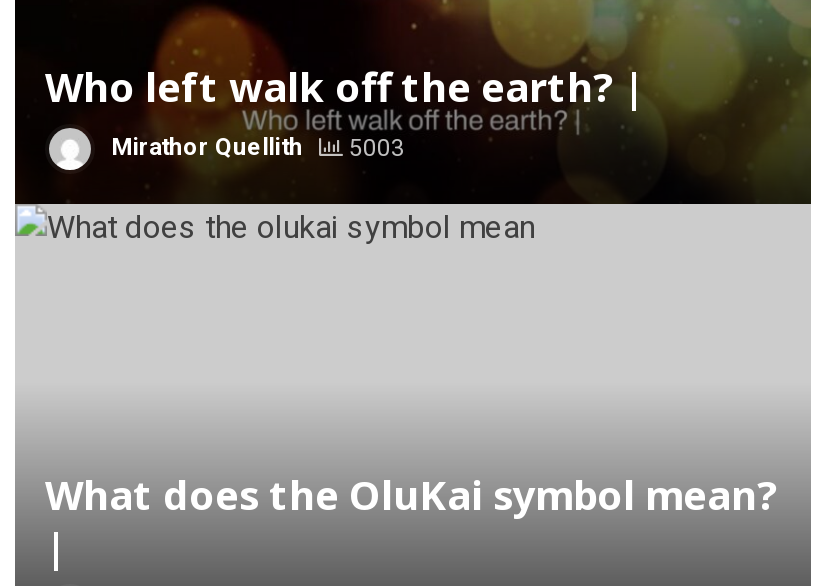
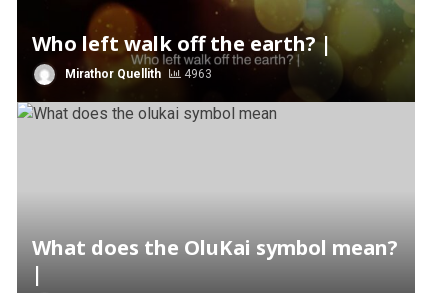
- Mirathor Quellith 5003
+ Mirathor Quellith 4963
